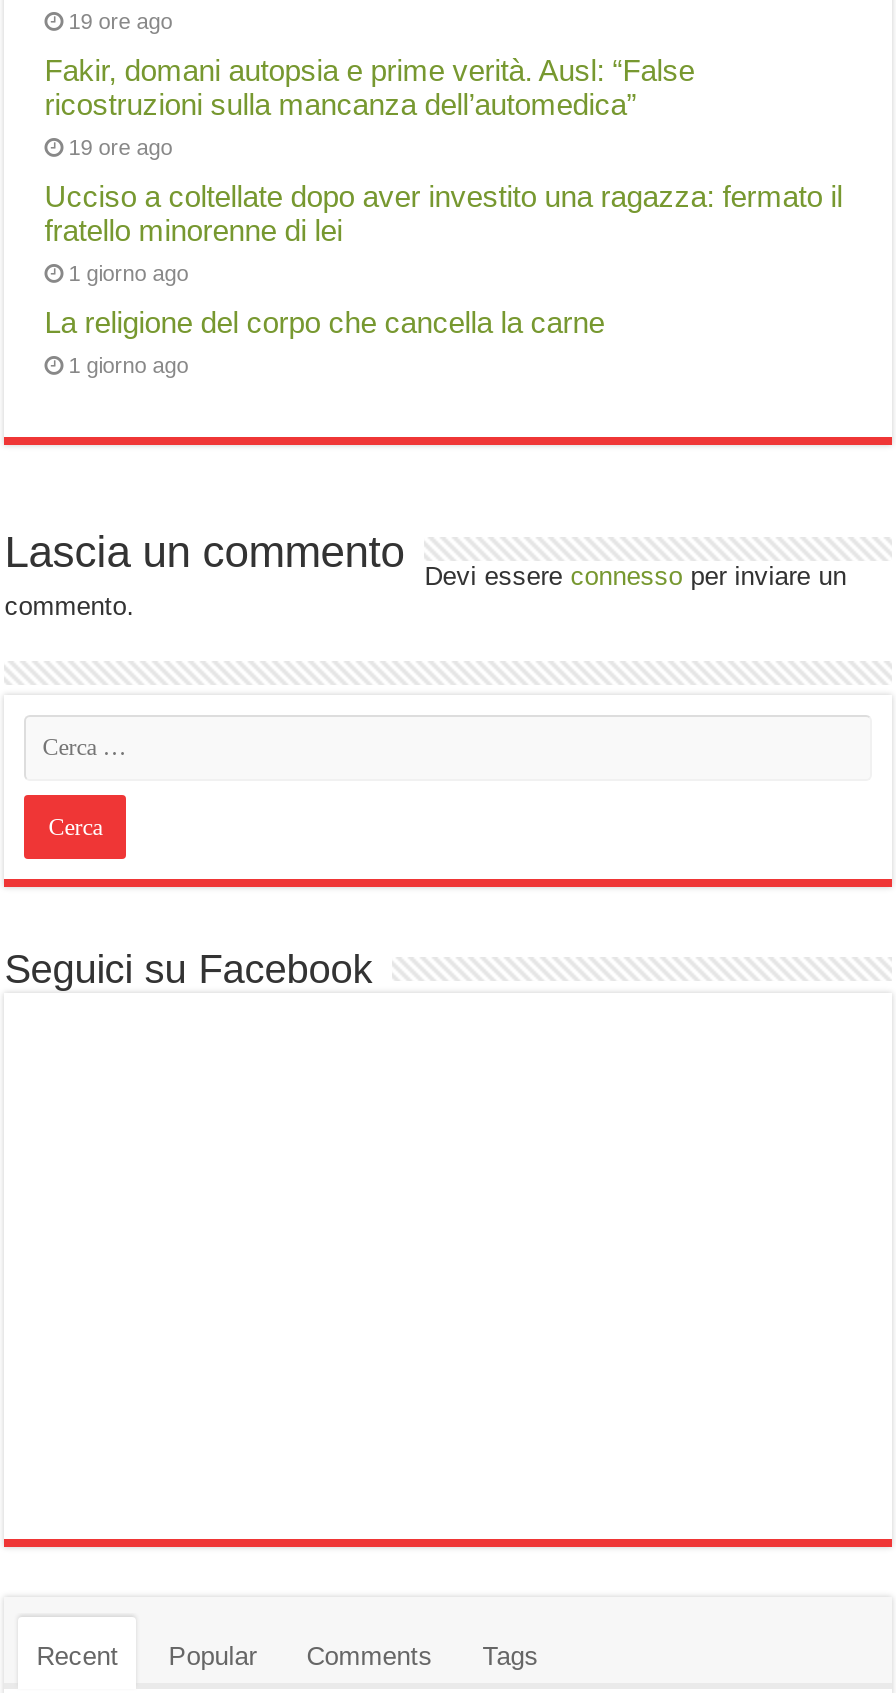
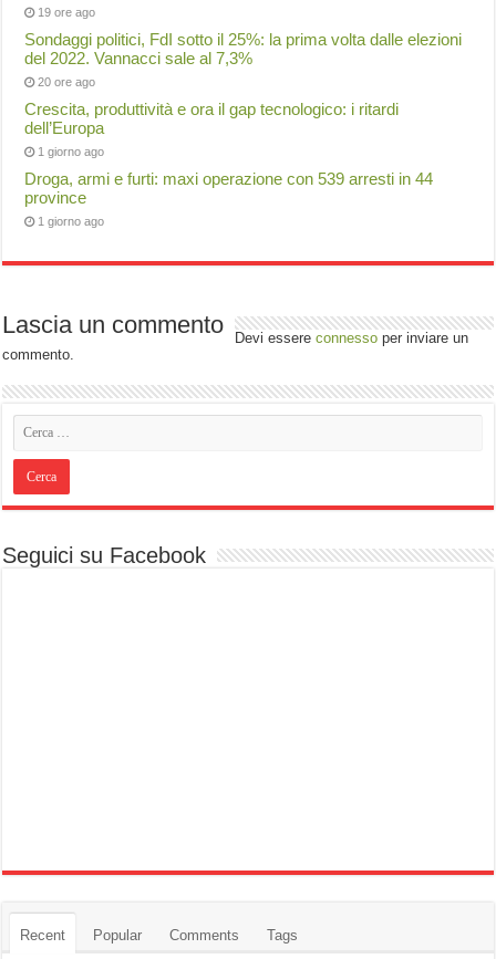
- Fakir, domani autopsia e prime verità. Ausl: “False
- ricostruzioni sulla mancanza dell’automedica”
- 19 ore ago
+ Sondaggi politici, FdI sotto il 25%: la prima volta dalle elezioni
+ del 2022. Vannacci sale al 7,3%
+ 20 ore ago

- Ucciso a coltellate dopo aver investito una ragazza: fermato il
- fratello minorenne di lei
+ Crescita, produttività e ora il gap tecnologico: i ritardi
+ dell’Europa

- La religione del corpo che cancella la carne
+ Droga, armi e furti: maxi operazione con 539 arresti in 44
+ province
